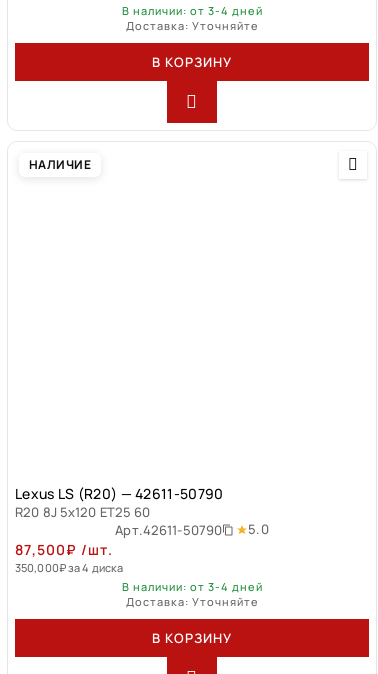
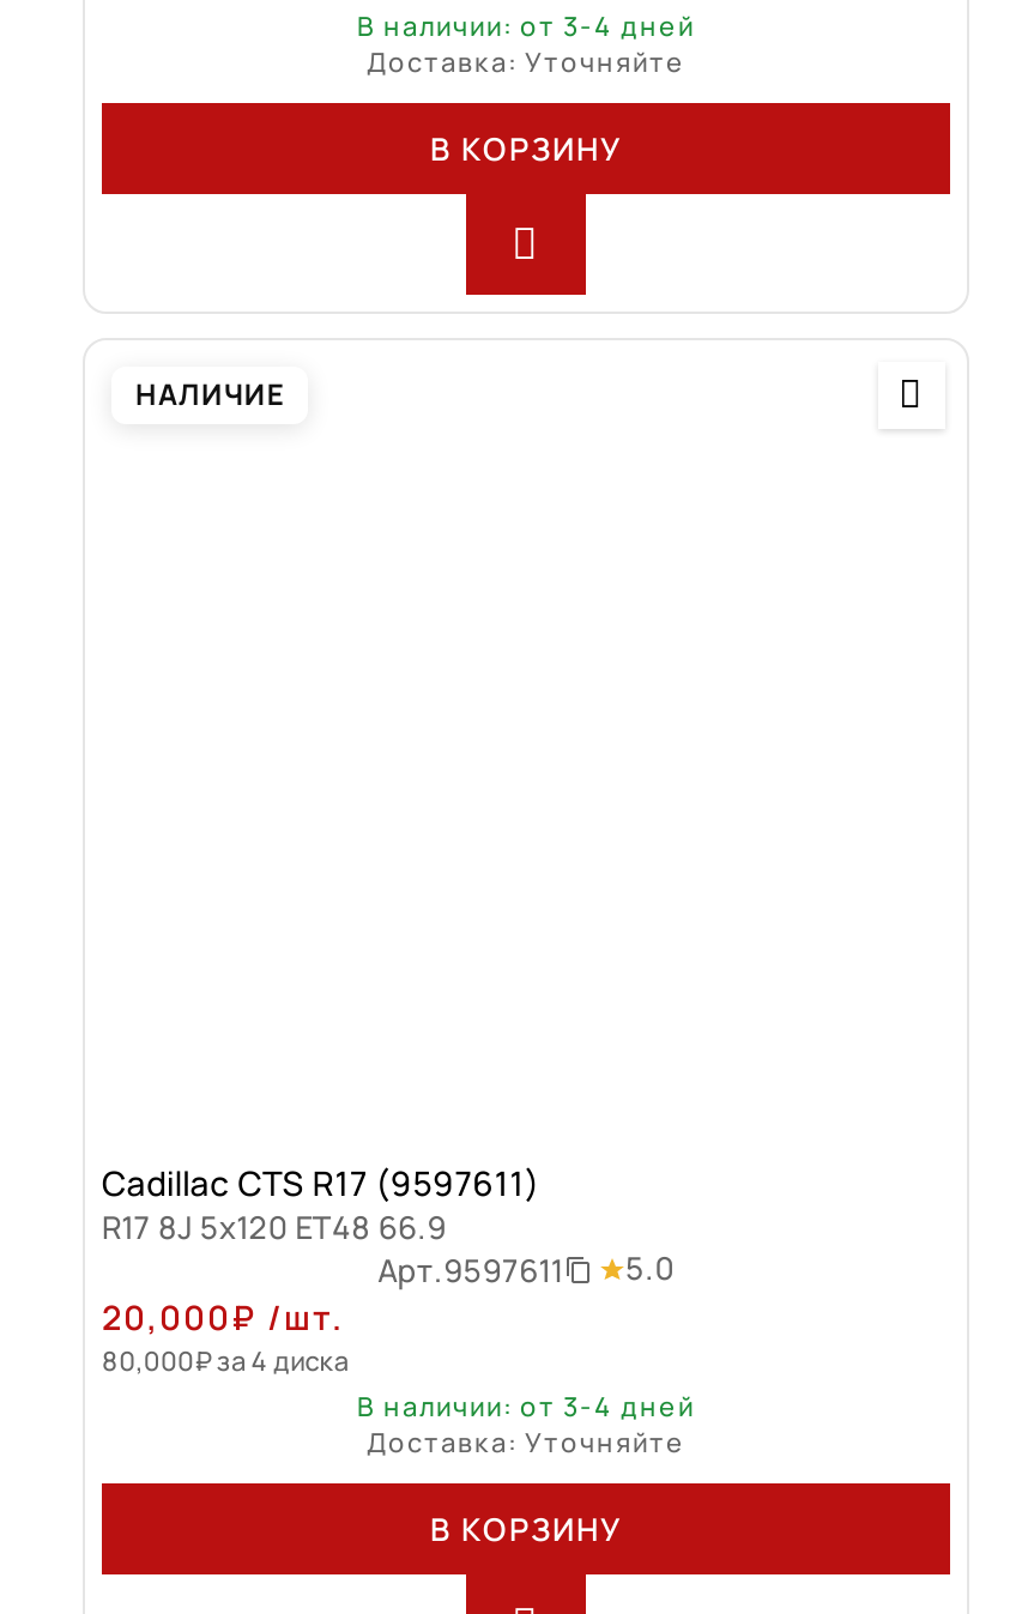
- Lexus LS (R20) — 42611-50790
- R20 8J 5x120 ET25 60
- Арт.42611-50790
+ Cadillac CTS R17 (9597611)
+ R17 8J 5x120 ET48 66.9
+ Арт.9597611

- 87,500₽ /шт.
+ 20,000₽ /шт.

- 350,000₽ за 4 диска
+ 80,000₽ за 4 диска
